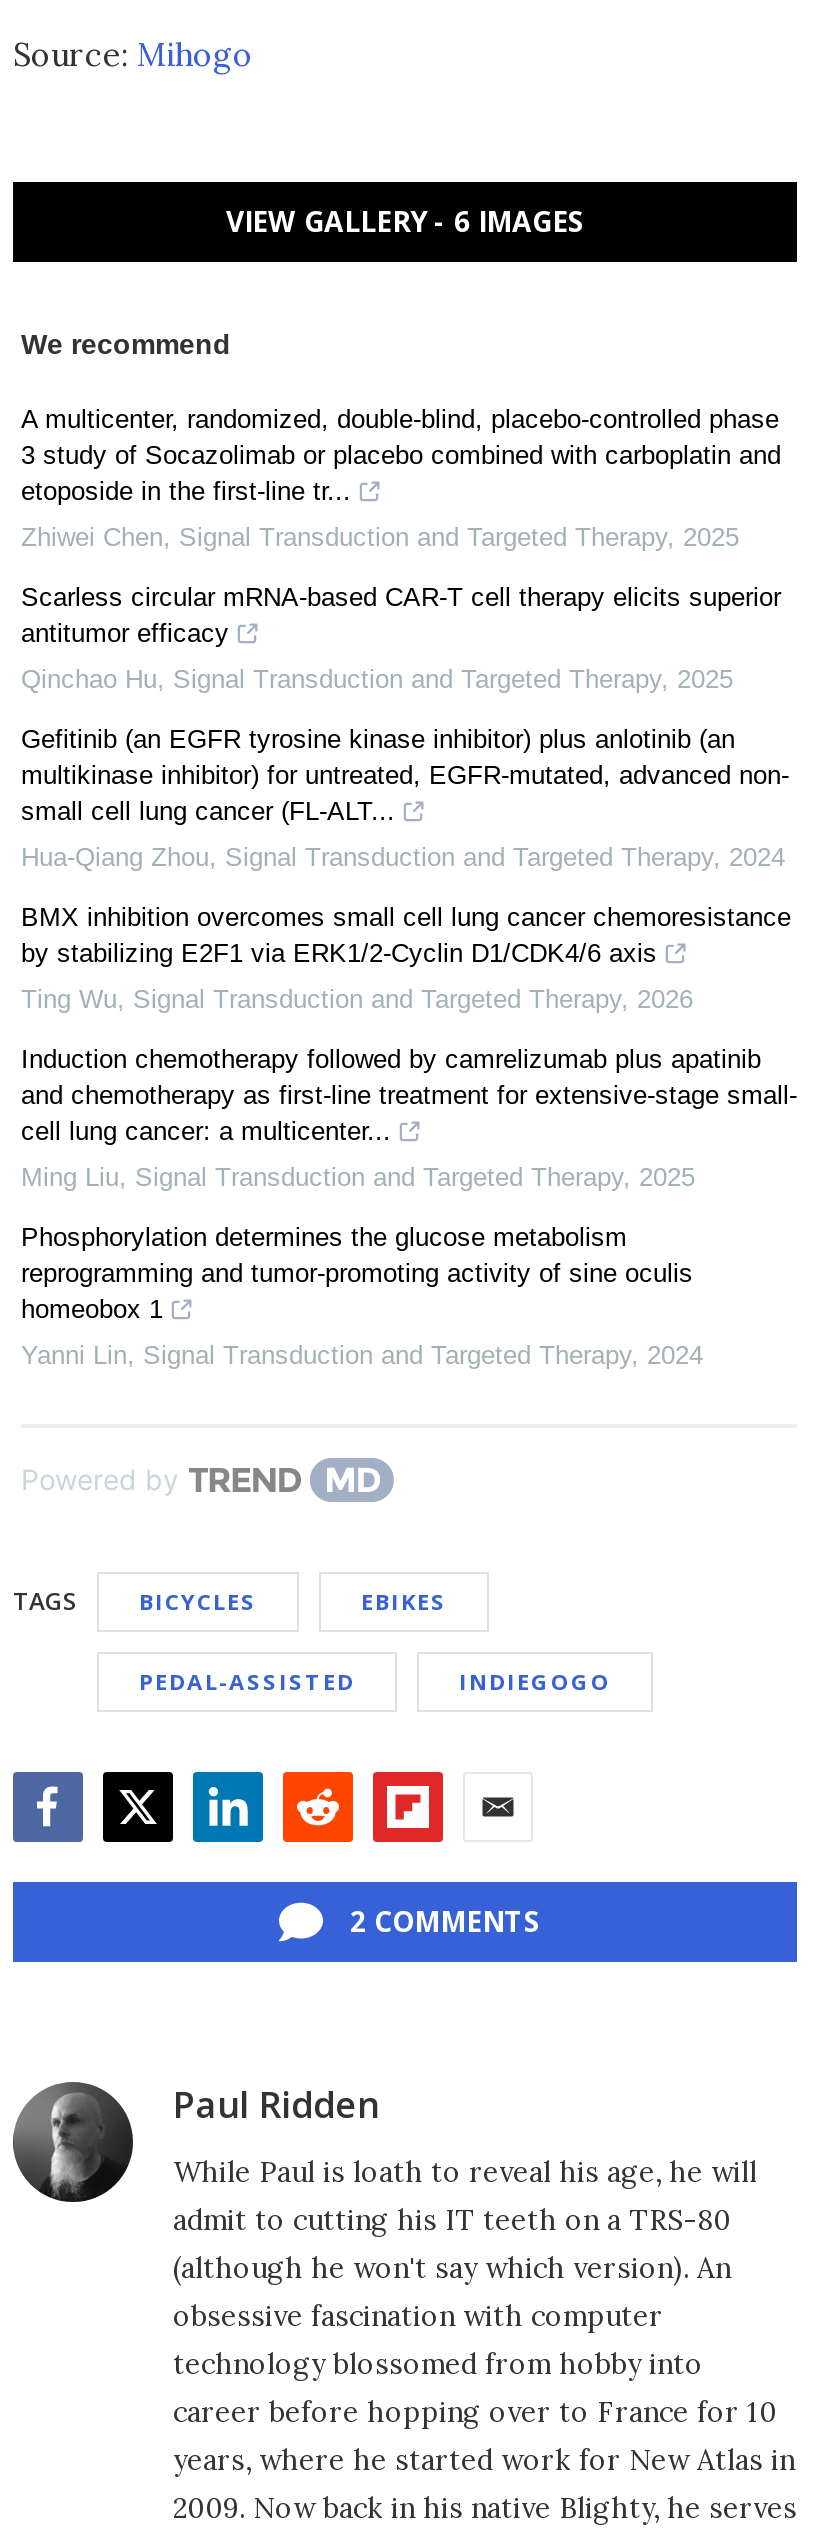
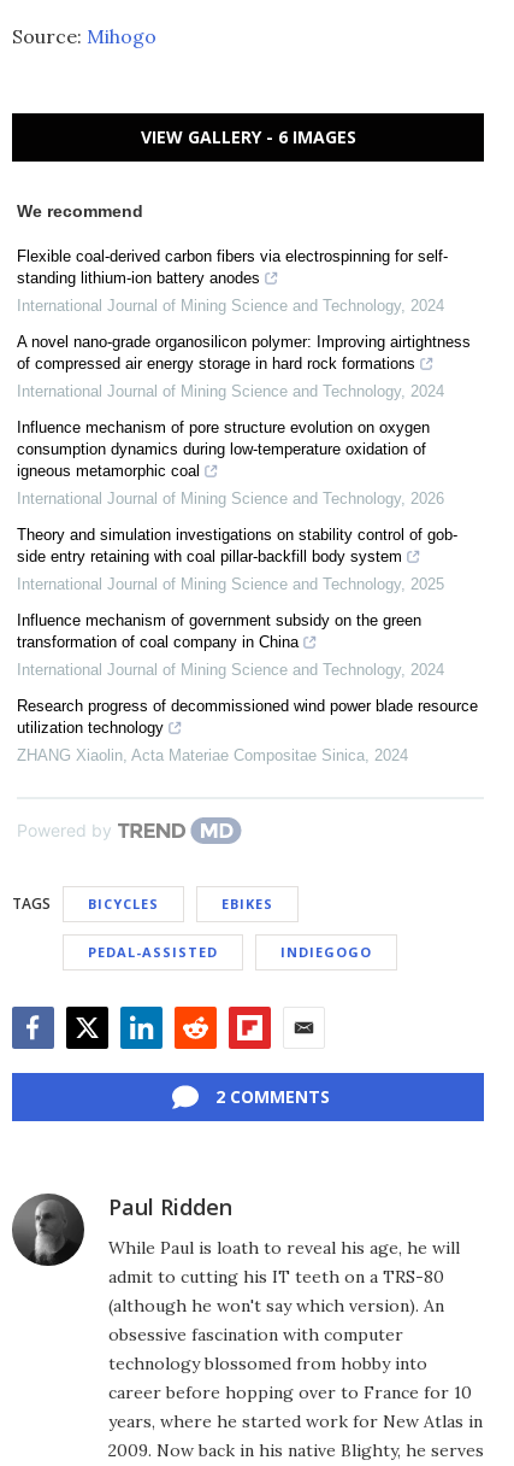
- A multicenter, randomized, double-blind, placebo-controlled phase
- 3 study of Socazolimab or placebo combined with carboplatin and
- etoposide in the first-line tr...
+ Flexible coal-derived carbon fibers via electrospinning for self-
+ standing lithium-ion battery anodes

- Zhiwei Chen, Signal Transduction and Targeted Therapy, 2025
+ International Journal of Mining Science and Technology, 2024

- Scarless circular mRNA-based CAR-T cell therapy elicits superior
- antitumor efficacy
+ A novel nano-grade organosilicon polymer: Improving airtightness
+ of compressed air energy storage in hard rock formations

- Qinchao Hu, Signal Transduction and Targeted Therapy, 2025
+ International Journal of Mining Science and Technology, 2024

- Gefitinib (an EGFR tyrosine kinase inhibitor) plus anlotinib (an
- multikinase inhibitor) for untreated, EGFR-mutated, advanced non-
- small cell lung cancer (FL-ALT...
+ Influence mechanism of pore structure evolution on oxygen
+ consumption dynamics during low-temperature oxidation of
+ igneous metamorphic coal

- Hua-Qiang Zhou, Signal Transduction and Targeted Therapy, 2024
+ International Journal of Mining Science and Technology, 2026

- BMX inhibition overcomes small cell lung cancer chemoresistance
- by stabilizing E2F1 via ERK1/2-Cyclin D1/CDK4/6 axis
+ Theory and simulation investigations on stability control of gob-
+ side entry retaining with coal pillar-backfill body system

- Ting Wu, Signal Transduction and Targeted Therapy, 2026
+ International Journal of Mining Science and Technology, 2025

- Induction chemotherapy followed by camrelizumab plus apatinib
- and chemotherapy as first-line treatment for extensive-stage small-
- cell lung cancer: a multicenter...
+ Influence mechanism of government subsidy on the green
+ transformation of coal company in China

- Ming Liu, Signal Transduction and Targeted Therapy, 2025
+ International Journal of Mining Science and Technology, 2024

- Phosphorylation determines the glucose metabolism
- reprogramming and tumor-promoting activity of sine oculis
- homeobox 1
+ Research progress of decommissioned wind power blade resource
+ utilization technology

- Yanni Lin, Signal Transduction and Targeted Therapy, 2024
+ ZHANG Xiaolin, Acta Materiae Compositae Sinica, 2024
